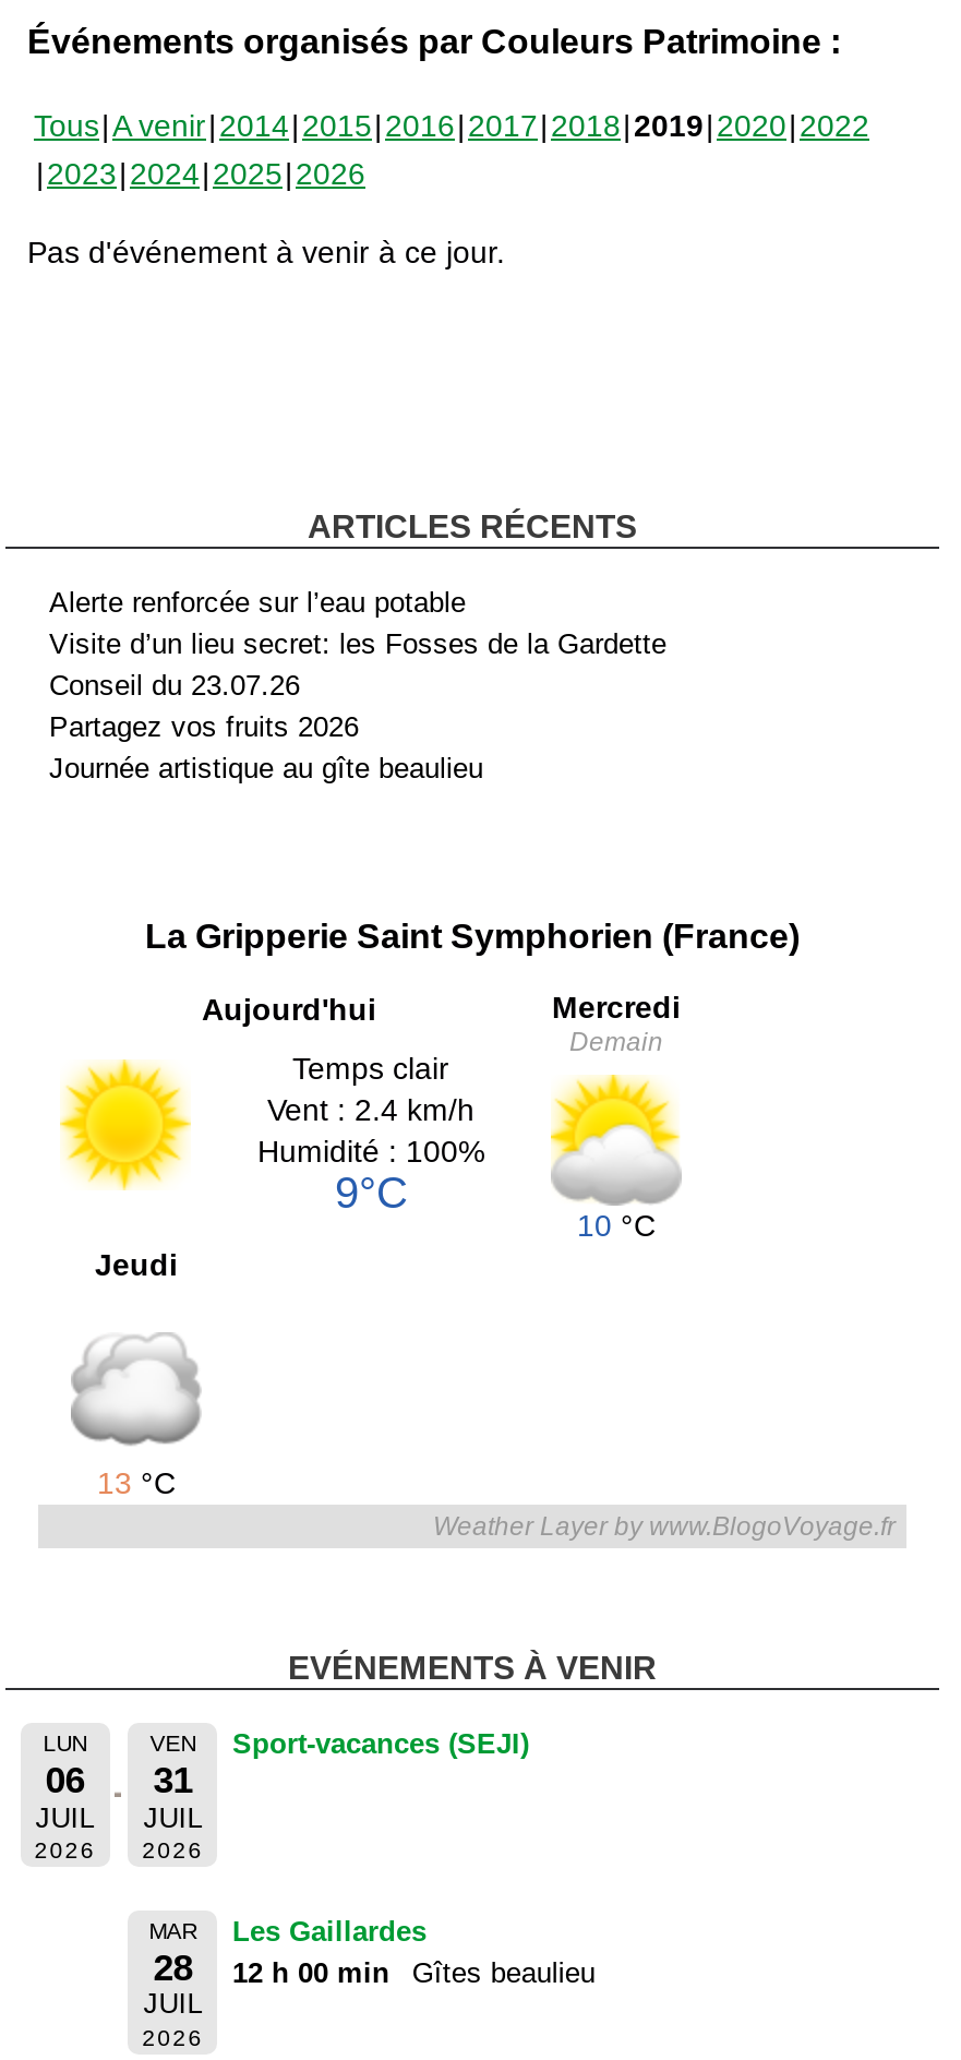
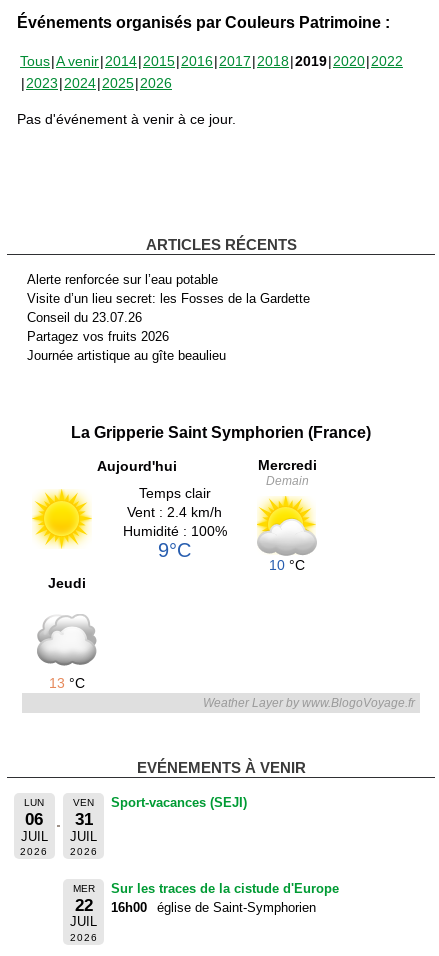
- MAR
- 28
+ MER
+ 22

- Les Gaillardes
- 12 h 00 min
- Gîtes beaulieu
+ Sur les traces de la cistude d'Europe
+ 16h00
+ église de Saint-Symphorien
